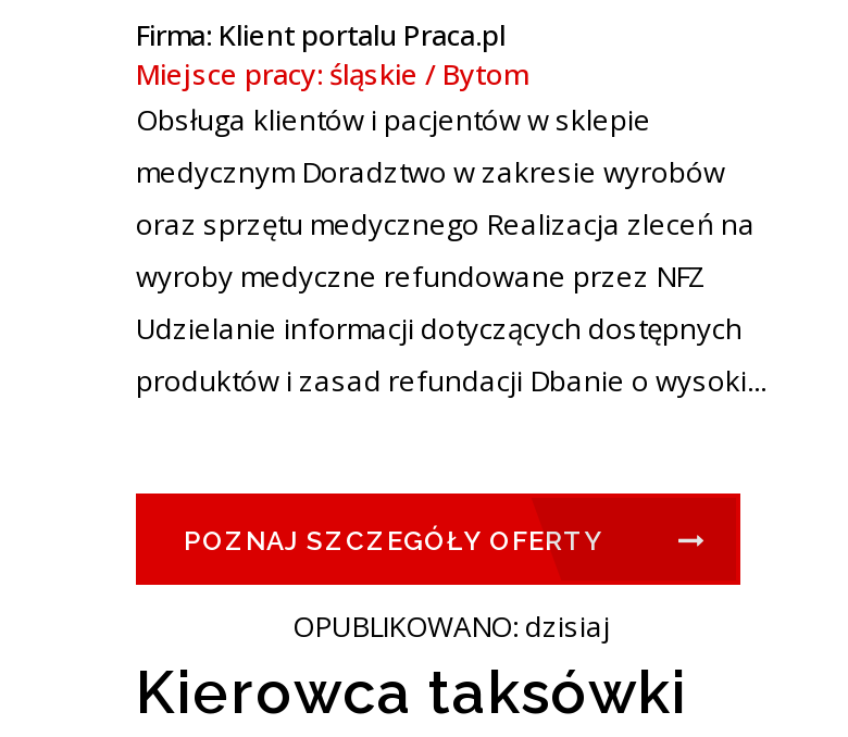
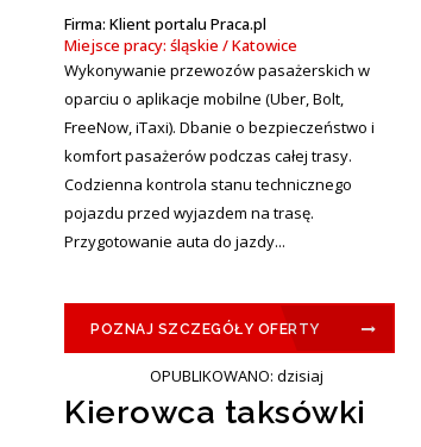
- Miejsce pracy: śląskie / Bytom
- Obsługa klientów i pacjentów w sklepie
- medycznym Doradztwo w zakresie wyrobów
- oraz sprzętu medycznego Realizacja zleceń na
- wyroby medyczne refundowane przez NFZ
- Udzielanie informacji dotyczących dostępnych
- produktów i zasad refundacji Dbanie o wysoki...
+ Miejsce pracy: śląskie / Katowice
+ Wykonywanie przewozów pasażerskich w
+ oparciu o aplikacje mobilne (Uber, Bolt,
+ FreeNow, iTaxi). Dbanie o bezpieczeństwo i
+ komfort pasażerów podczas całej trasy.
+ Codzienna kontrola stanu technicznego
+ pojazdu przed wyjazdem na trasę.
+ Przygotowanie auta do jazdy...
